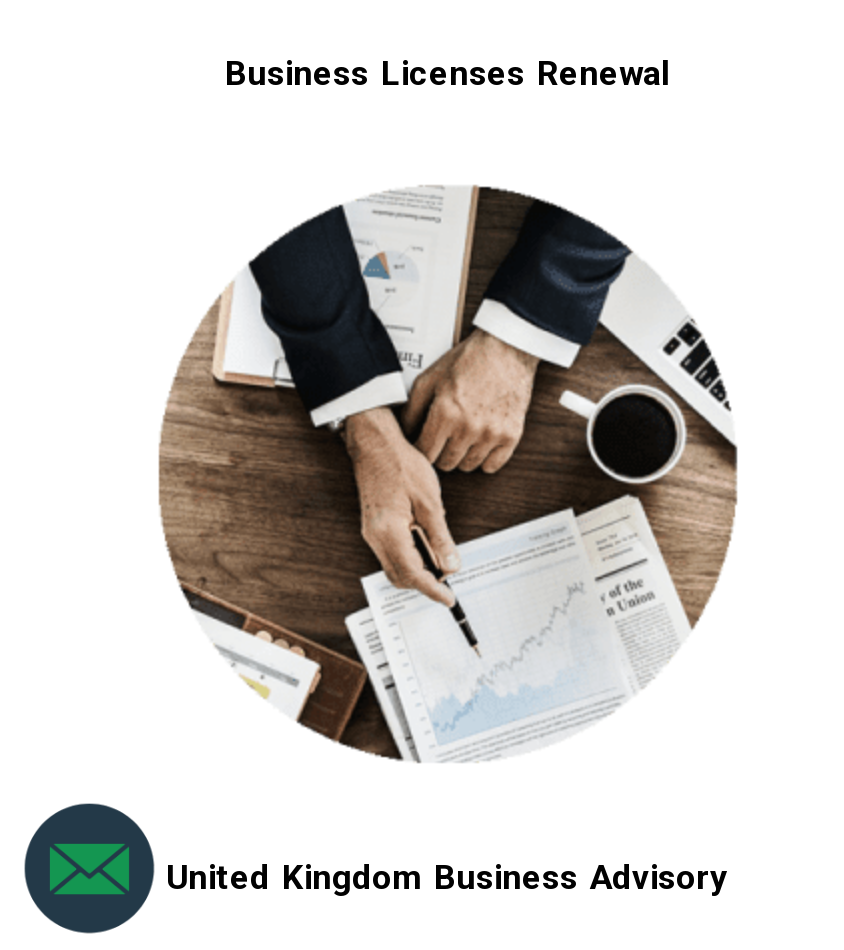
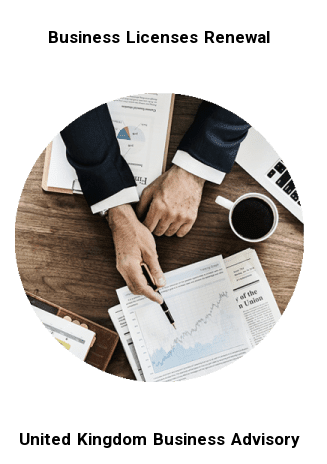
- [image]
